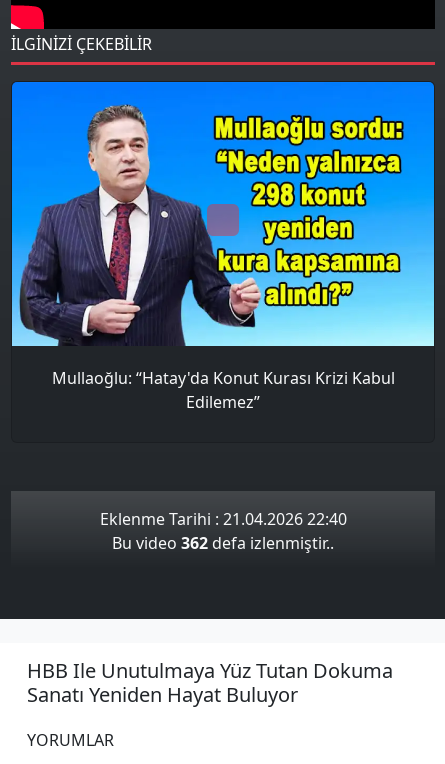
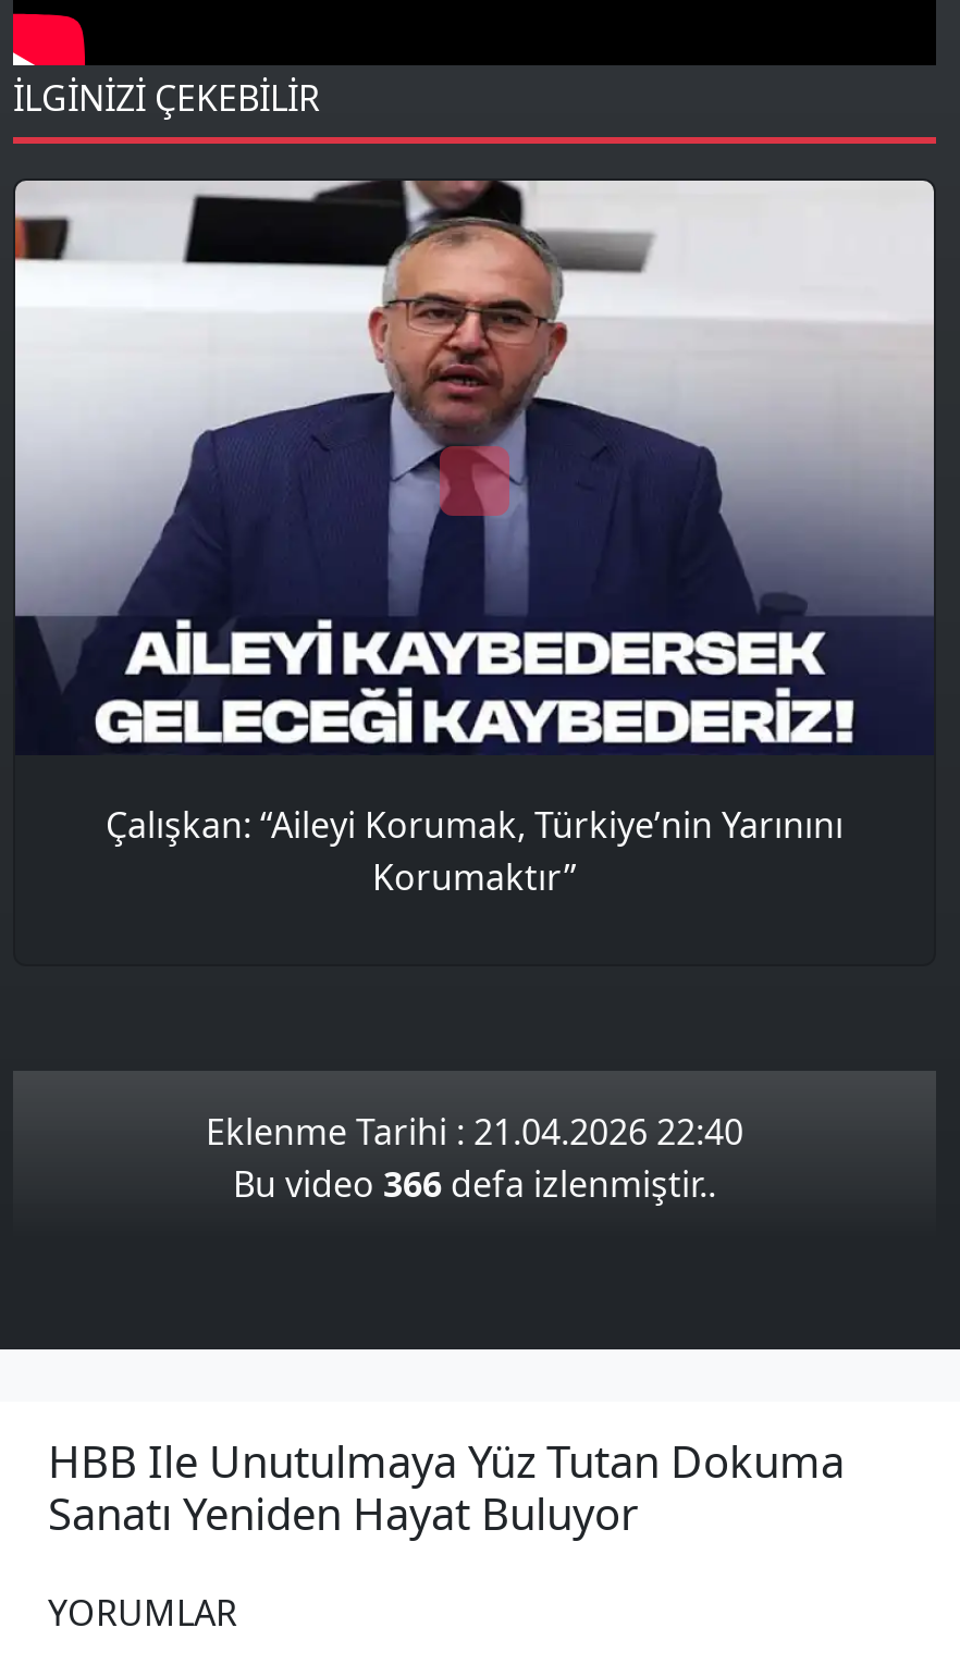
- [image]
- Mullaoğlu: “Hatay'da Konut Kurası Krizi Kabul
- Edilemez”
+ [image]
+ Çalışkan: “Aileyi Korumak, Türkiye’nin Yarınını
+ Korumaktır”

- Bu video 362 defa izlenmiştir..
+ Bu video 366 defa izlenmiştir..
